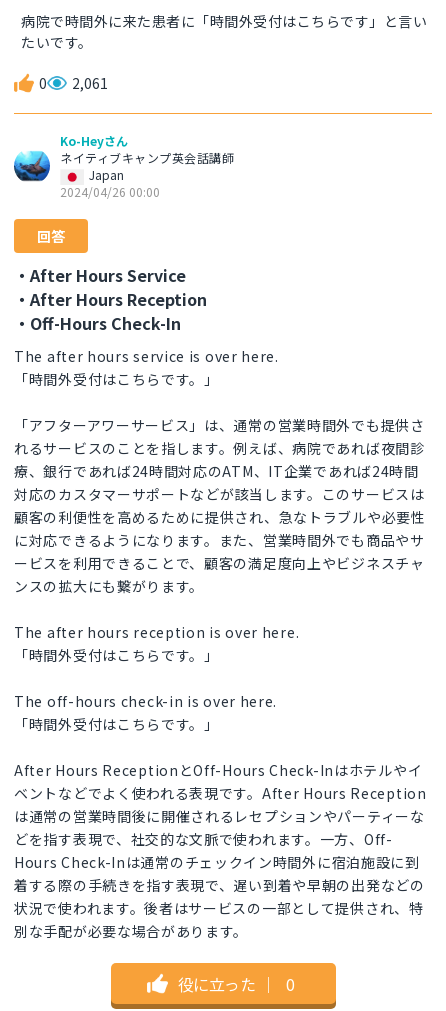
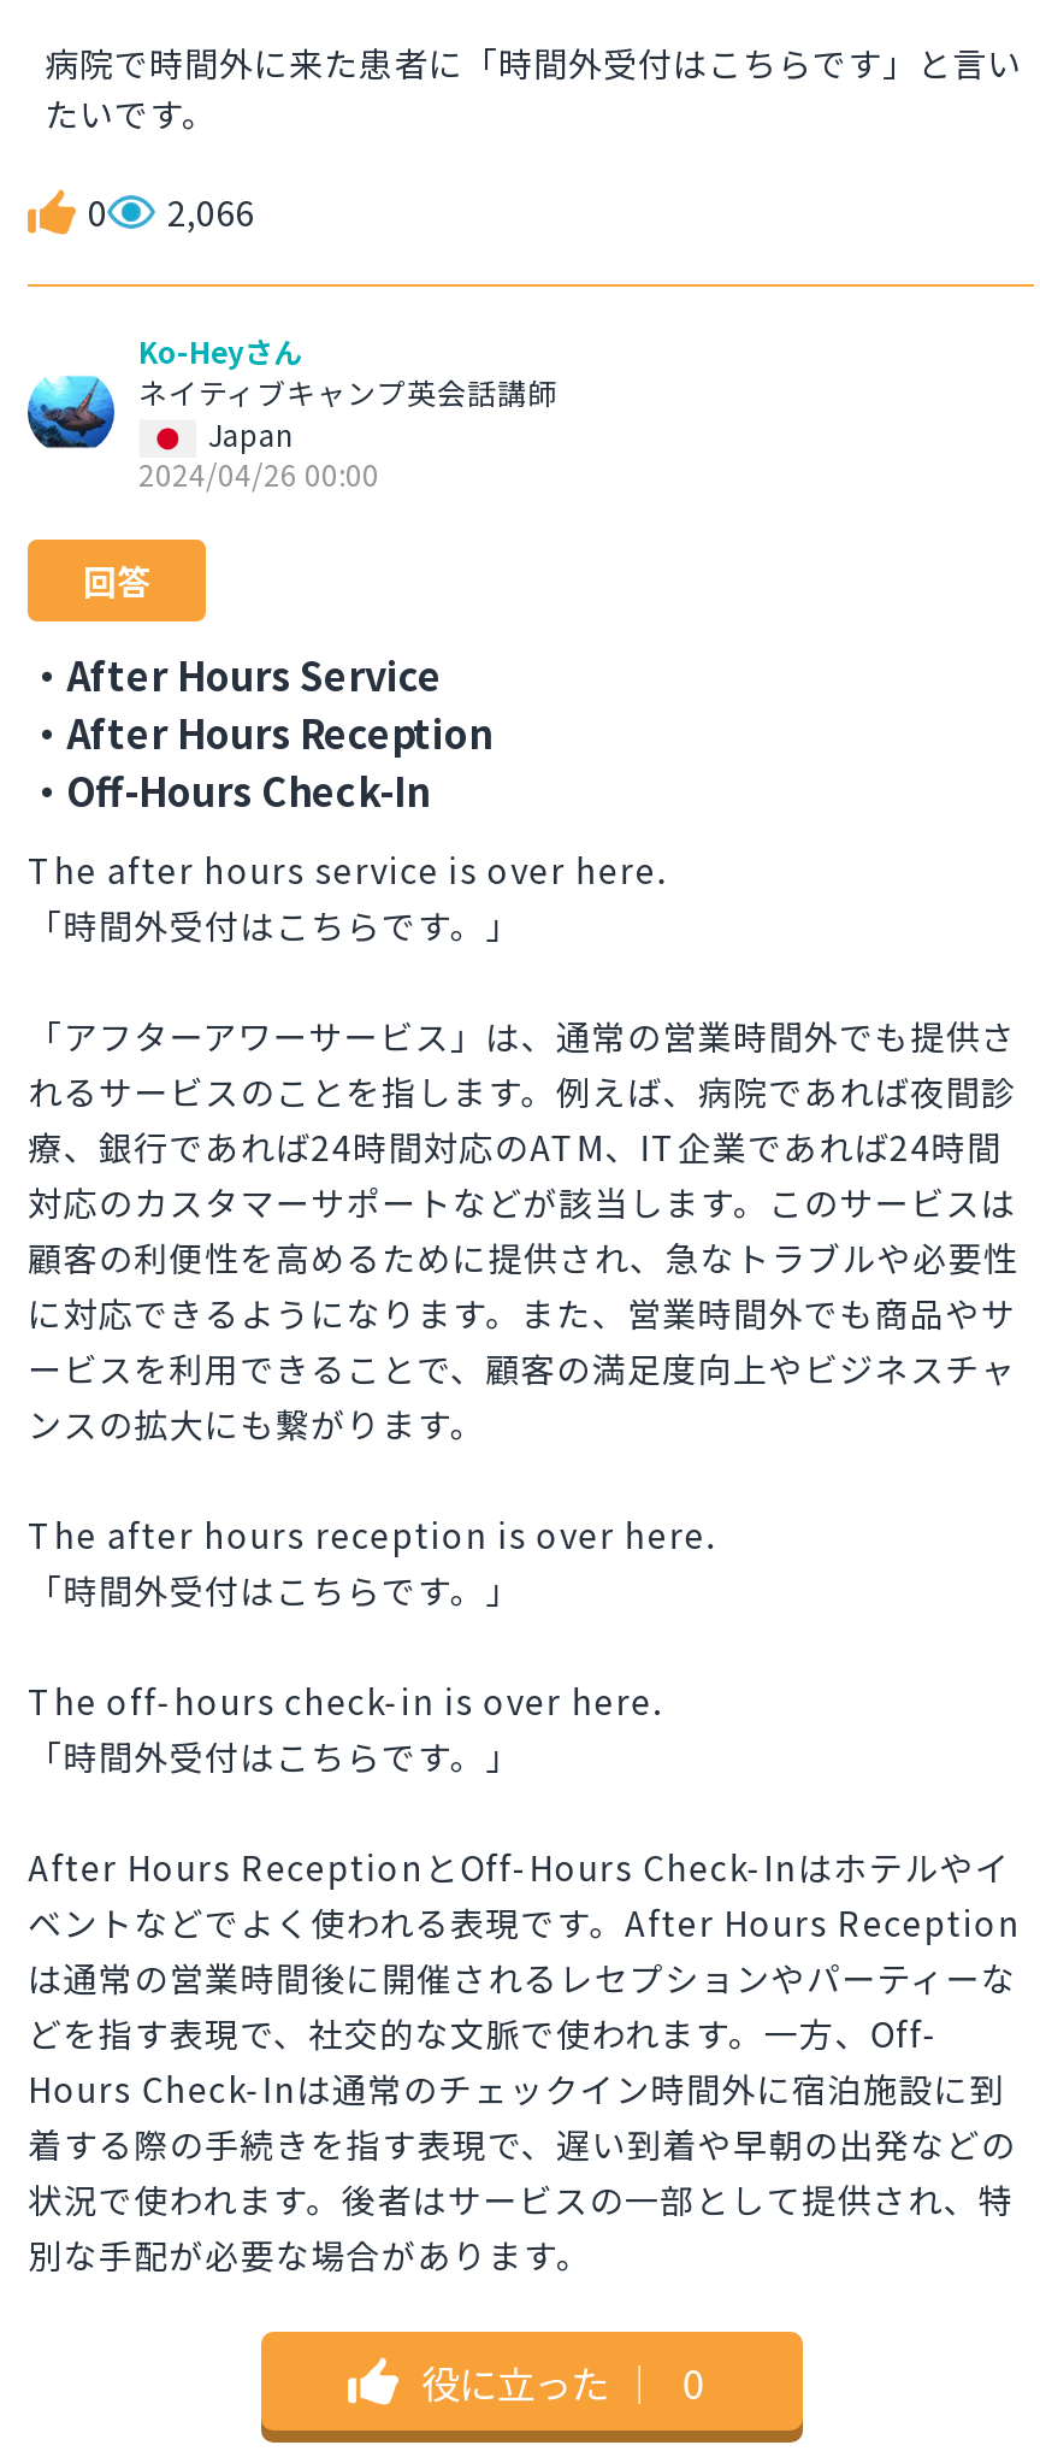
- 0 2,061
+ 0 2,066
